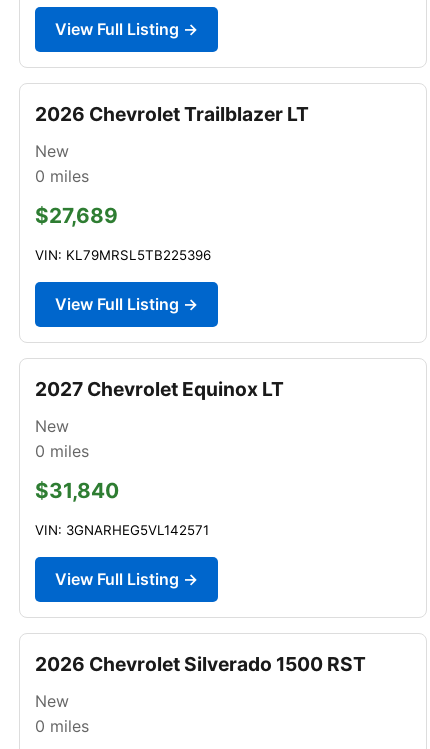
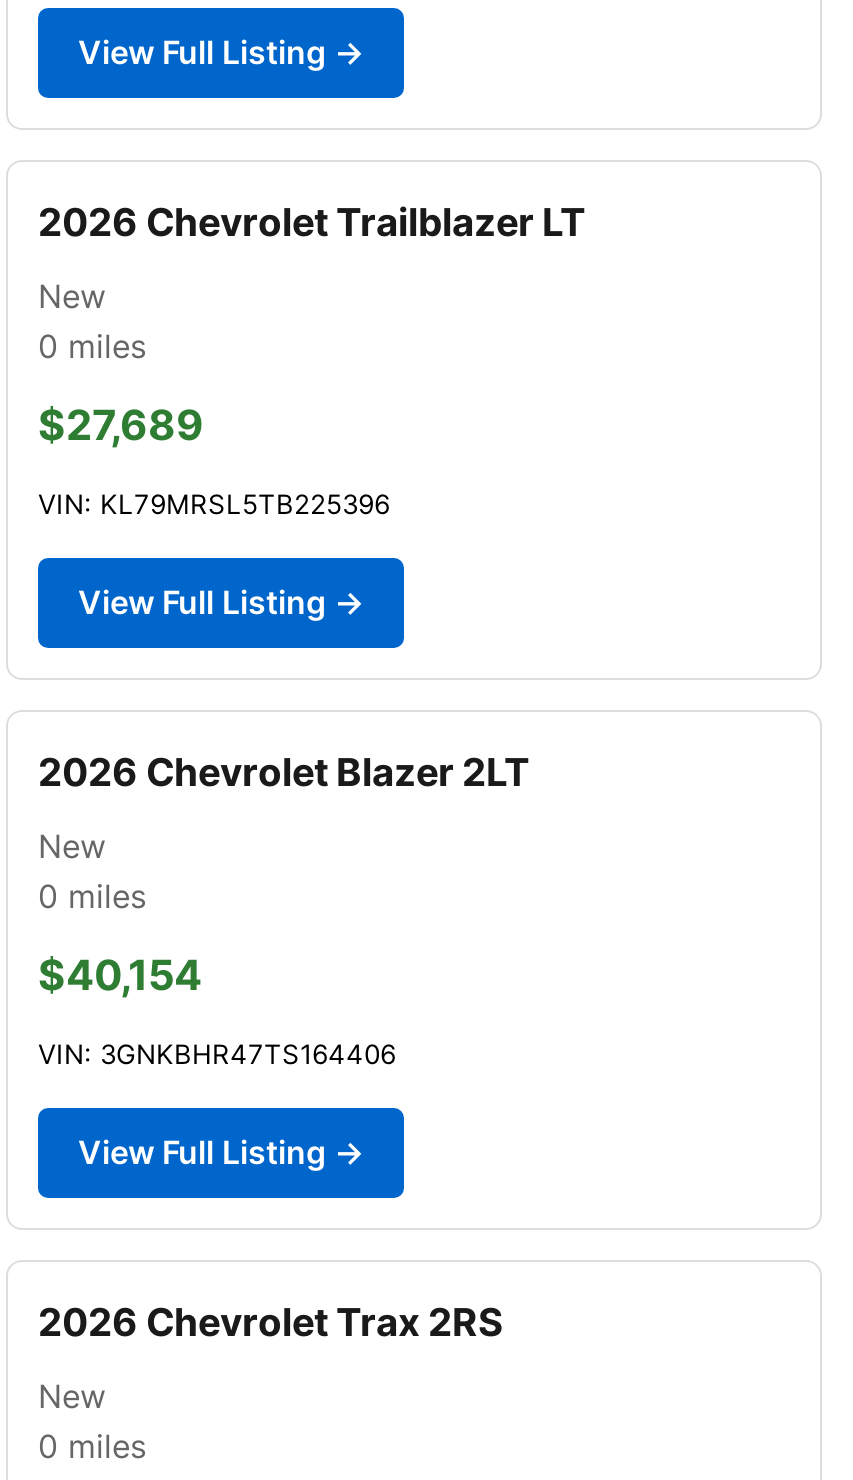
- 2027 Chevrolet Equinox LT
+ 2026 Chevrolet Blazer 2LT

- $31,840
+ $40,154

- VIN: 3GNARHEG5VL142571
+ VIN: 3GNKBHR47TS164406

- 2026 Chevrolet Silverado 1500 RST
+ 2026 Chevrolet Trax 2RS
